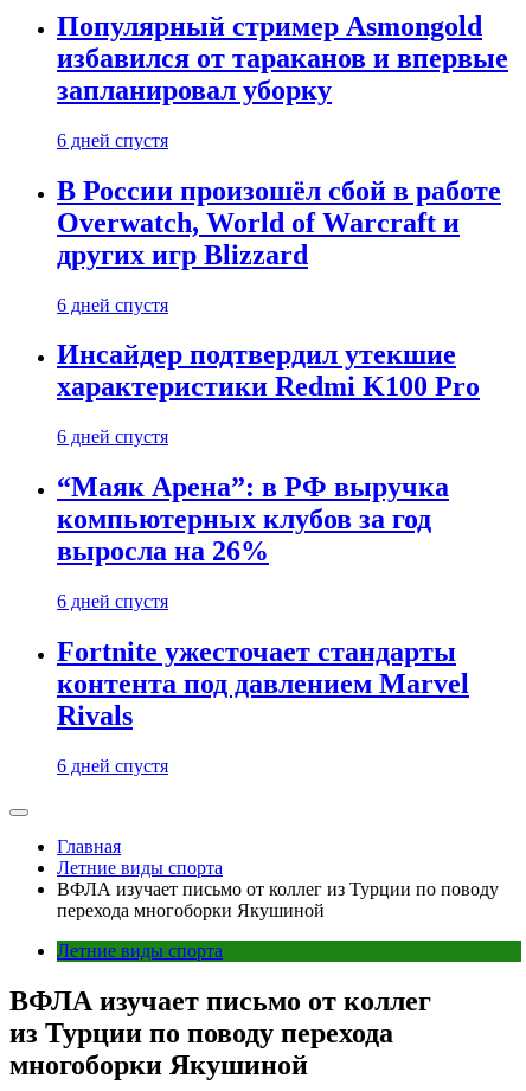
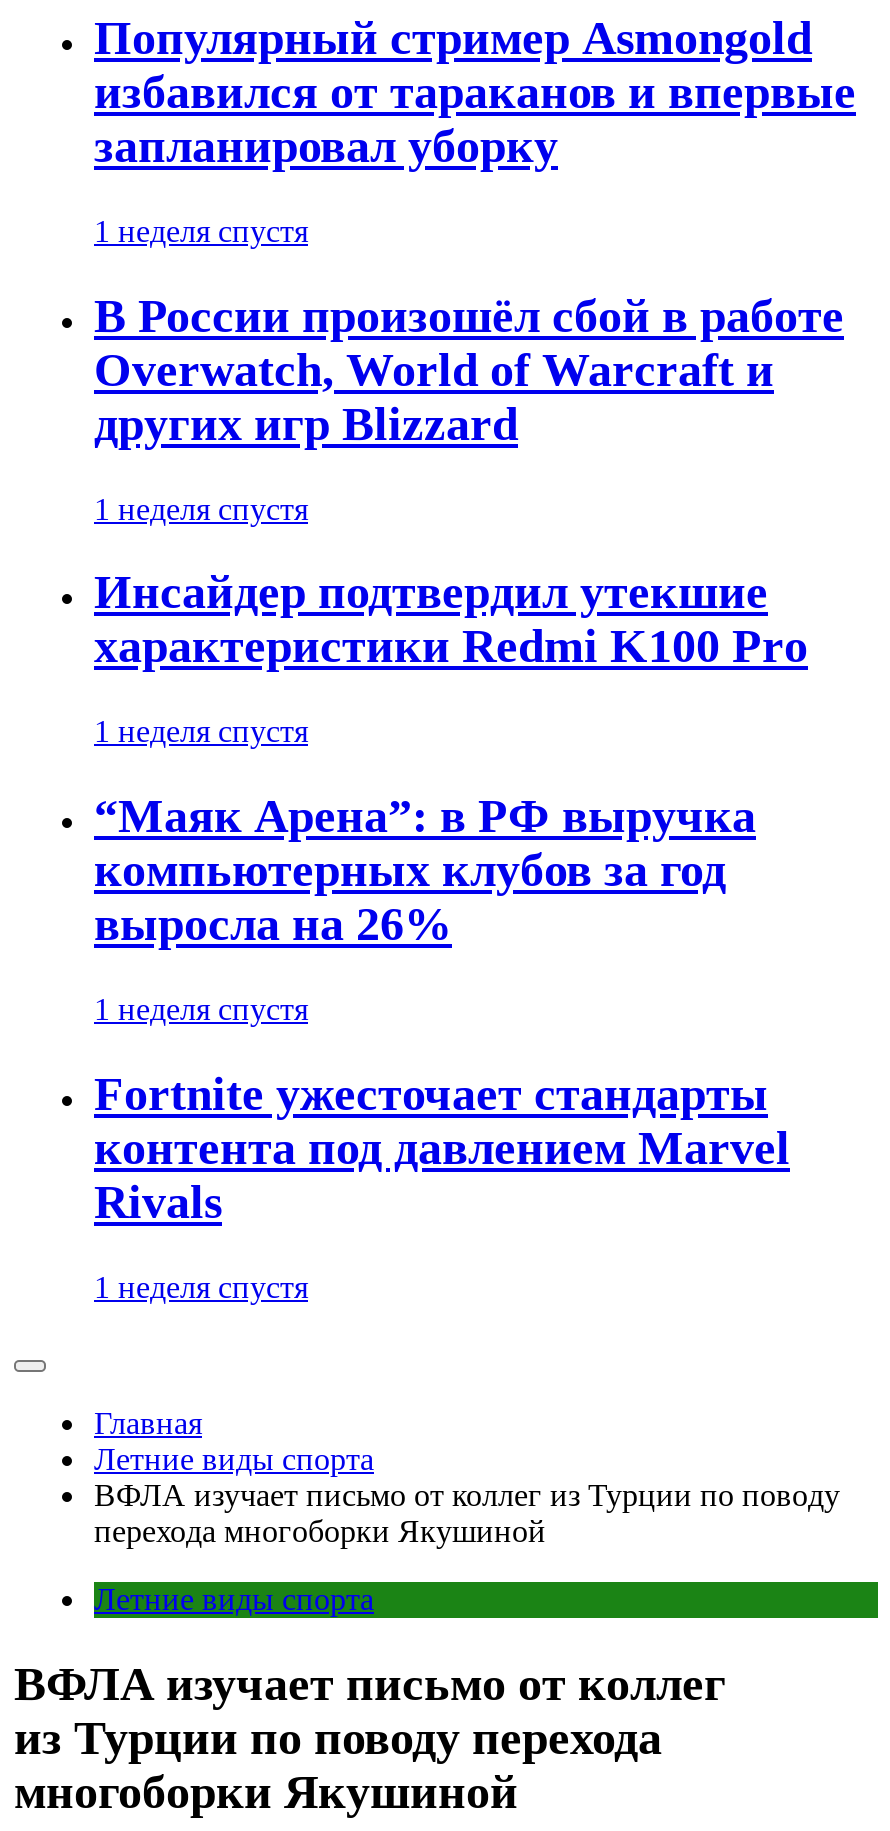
- 6 дней спустя
+ 1 неделя спустя

- 6 дней спустя
+ 1 неделя спустя

- 6 дней спустя
+ 1 неделя спустя

- 6 дней спустя
+ 1 неделя спустя

- 6 дней спустя
+ 1 неделя спустя
